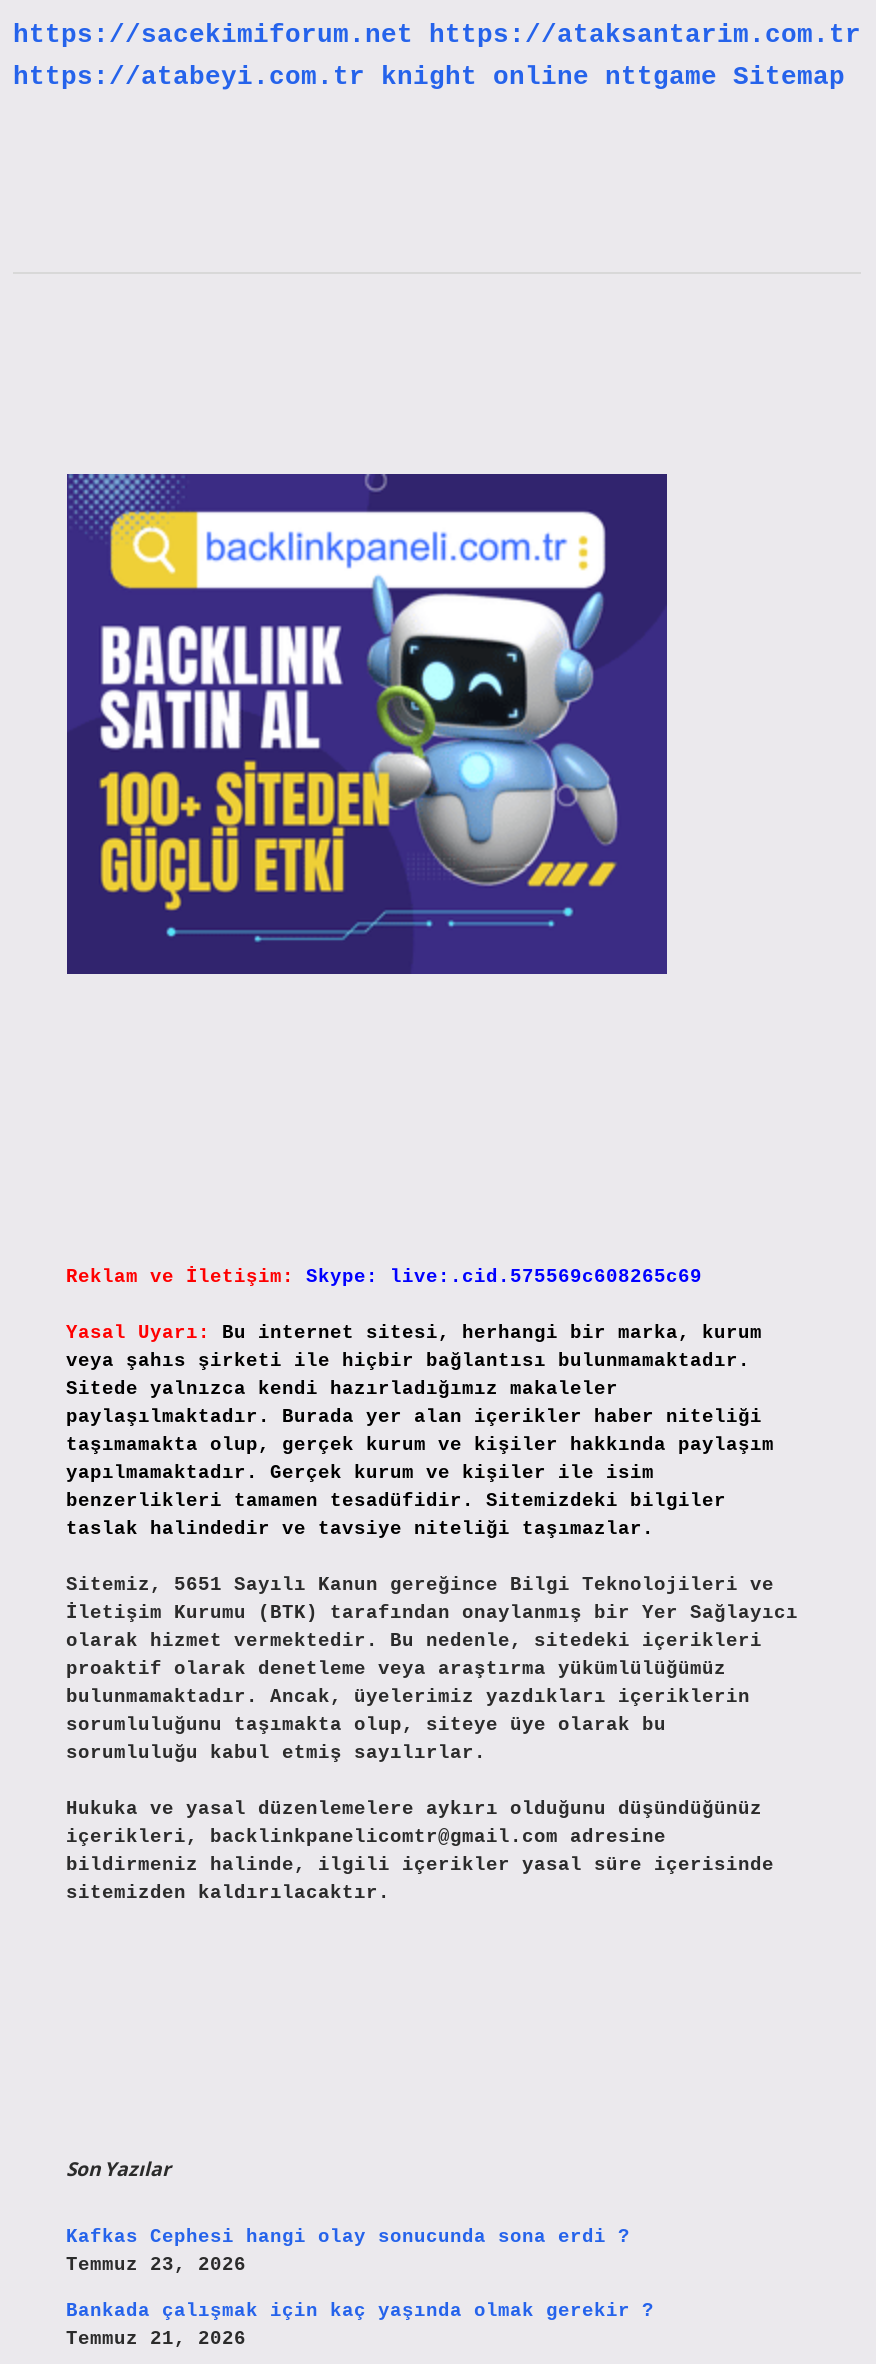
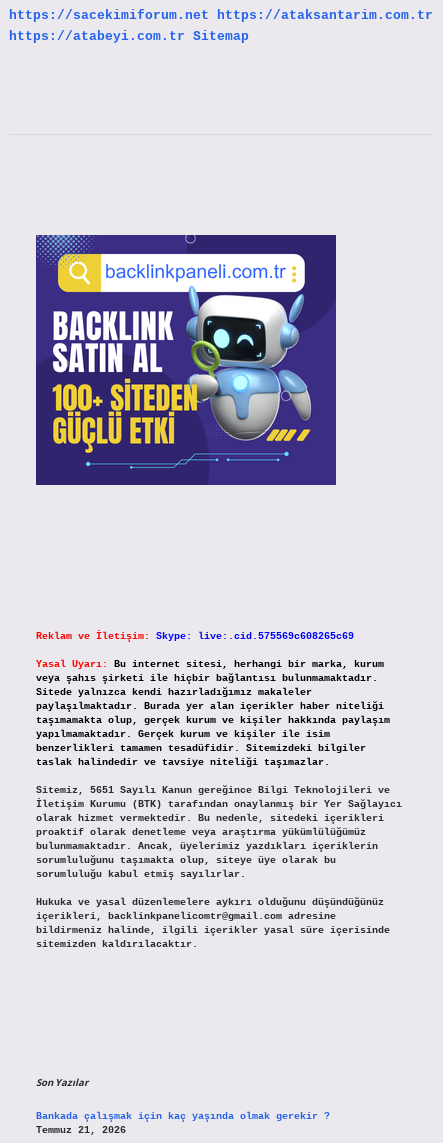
- https://atabeyi.com.tr knight online nttgame Sitemap
+ https://atabeyi.com.tr Sitemap

- Kafkas Cephesi hangi olay sonucunda sona erdi ?
- Temmuz 23, 2026
